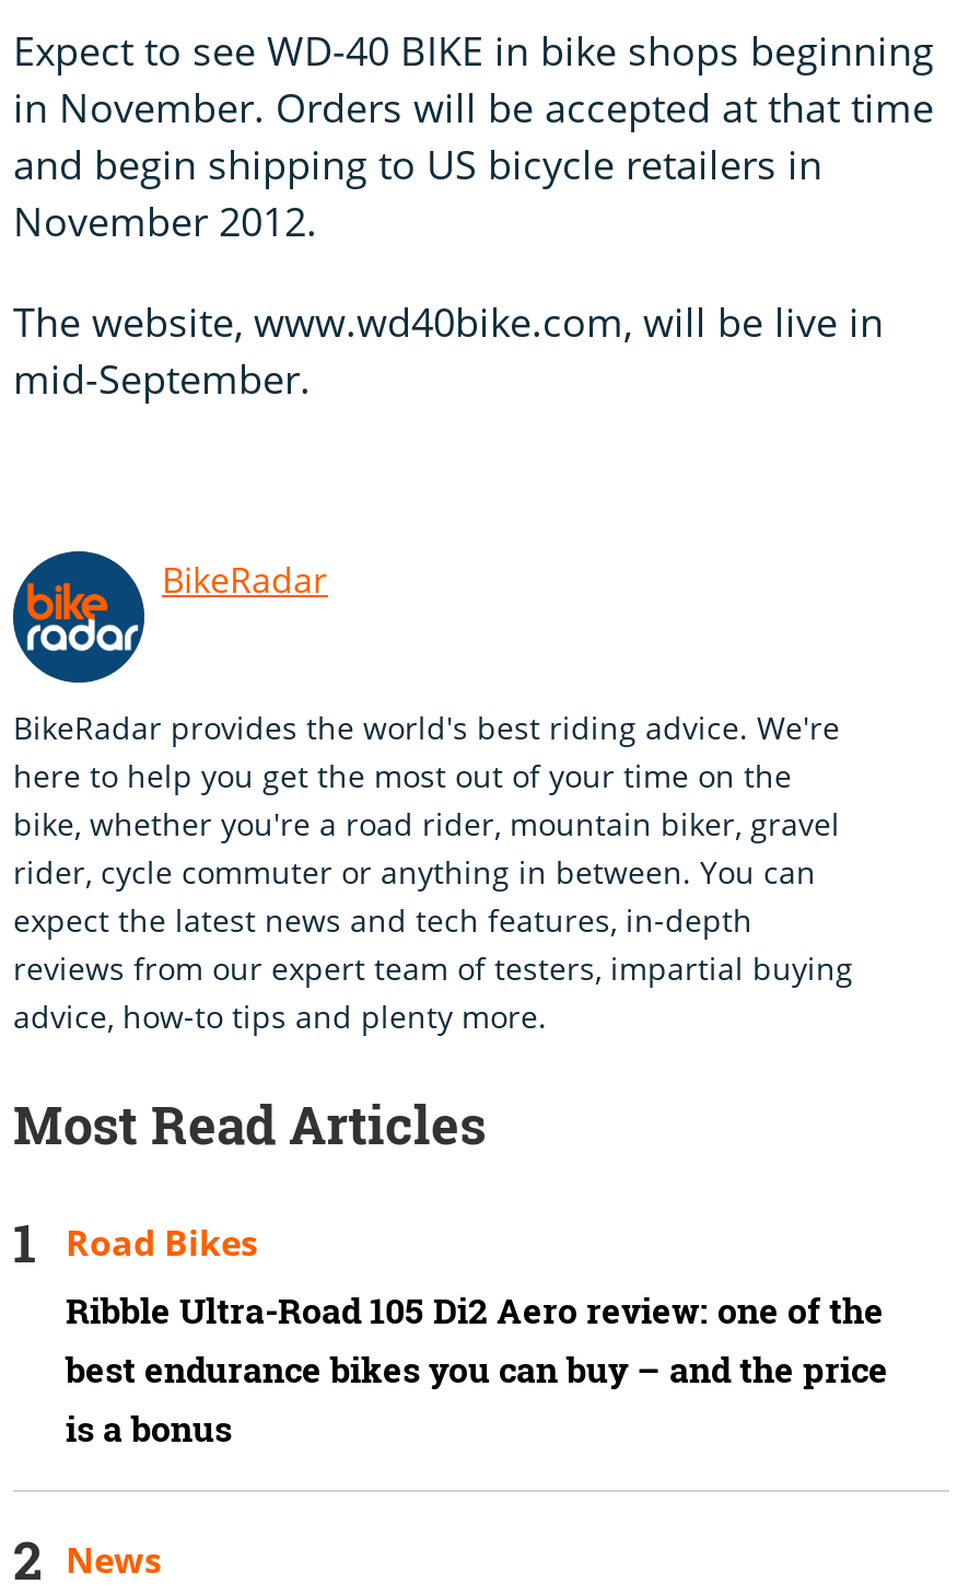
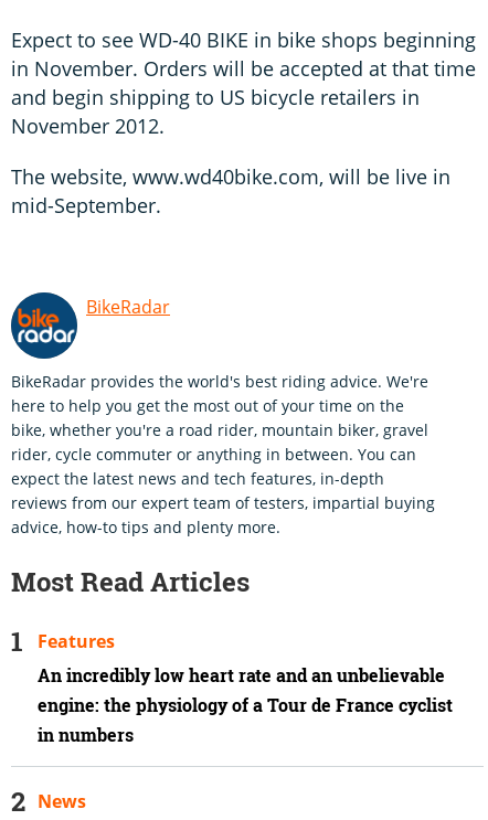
- Road Bikes
+ Features

- Ribble Ultra-Road 105 Di2 Aero review: one of the
- best endurance bikes you can buy – and the price
- is a bonus
+ An incredibly low heart rate and an unbelievable
+ engine: the physiology of a Tour de France cyclist
+ in numbers
